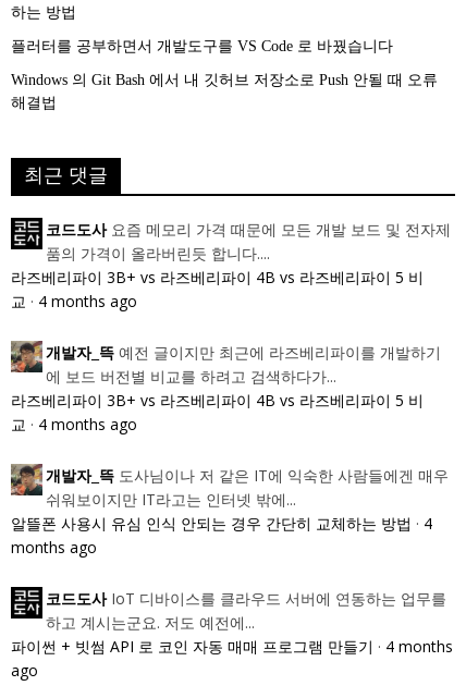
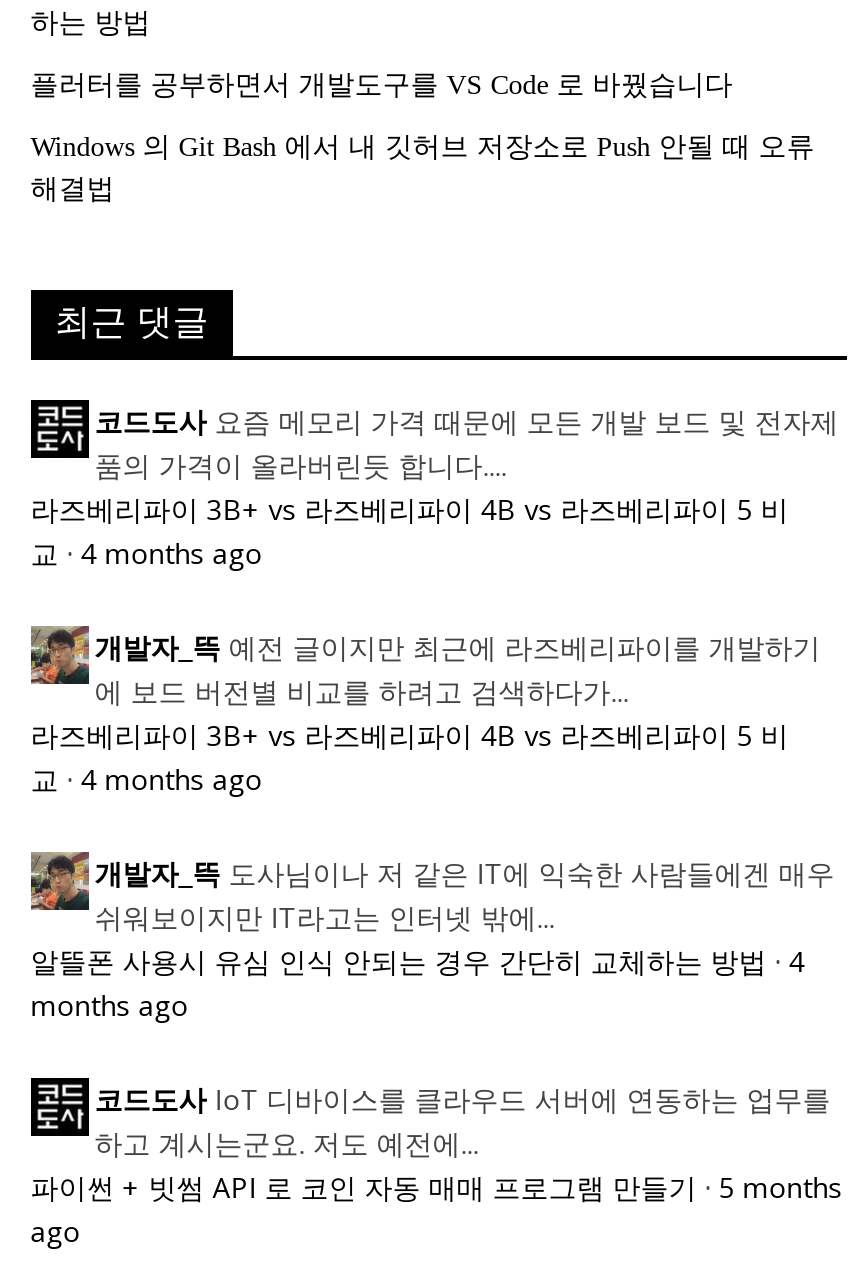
- 파이썬 + 빗썸 API 로 코인 자동 매매 프로그램 만들기 · 4 months
+ 파이썬 + 빗썸 API 로 코인 자동 매매 프로그램 만들기 · 5 months
